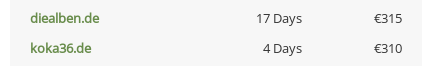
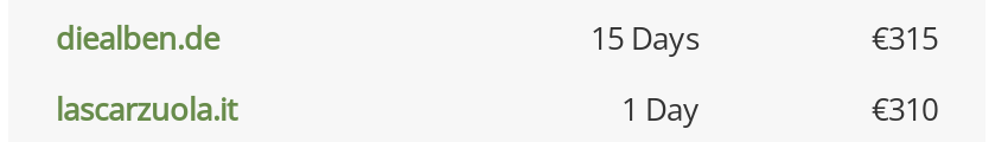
- 17 Days
+ 15 Days

- koka36.de
- 4 Days
+ lascarzuola.it
+ 1 Day
